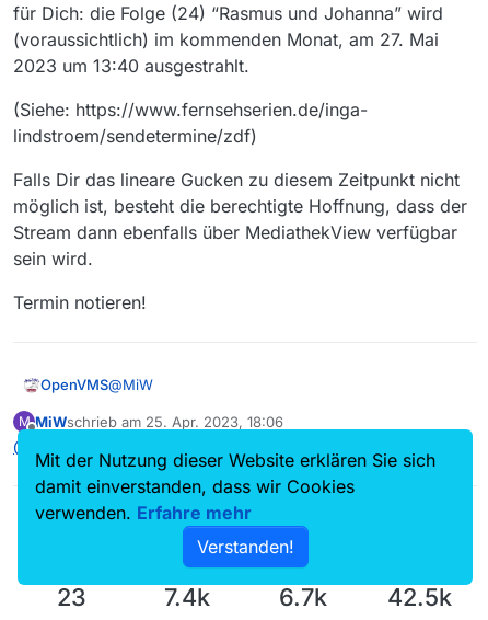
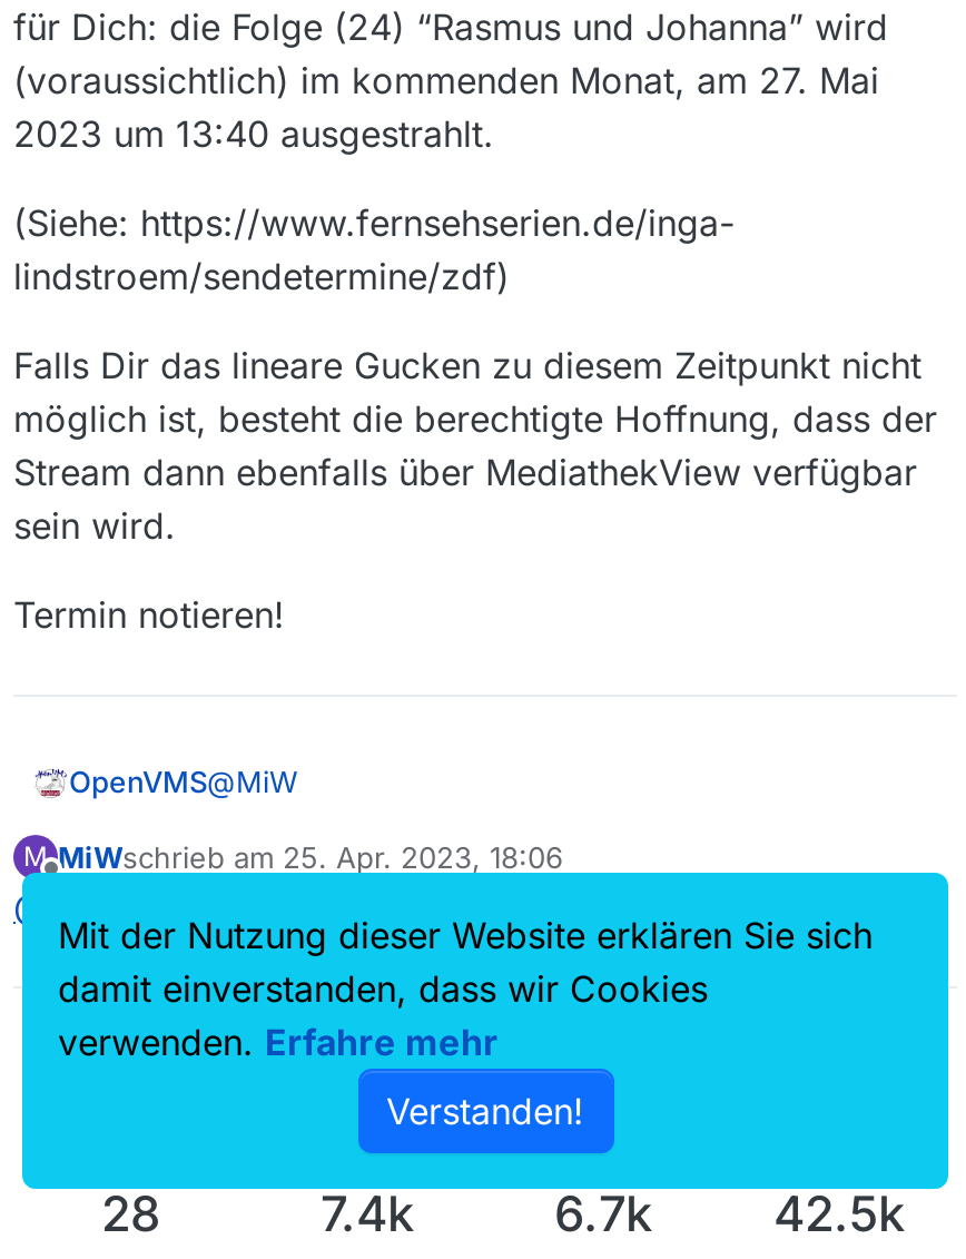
- 23
+ 28
